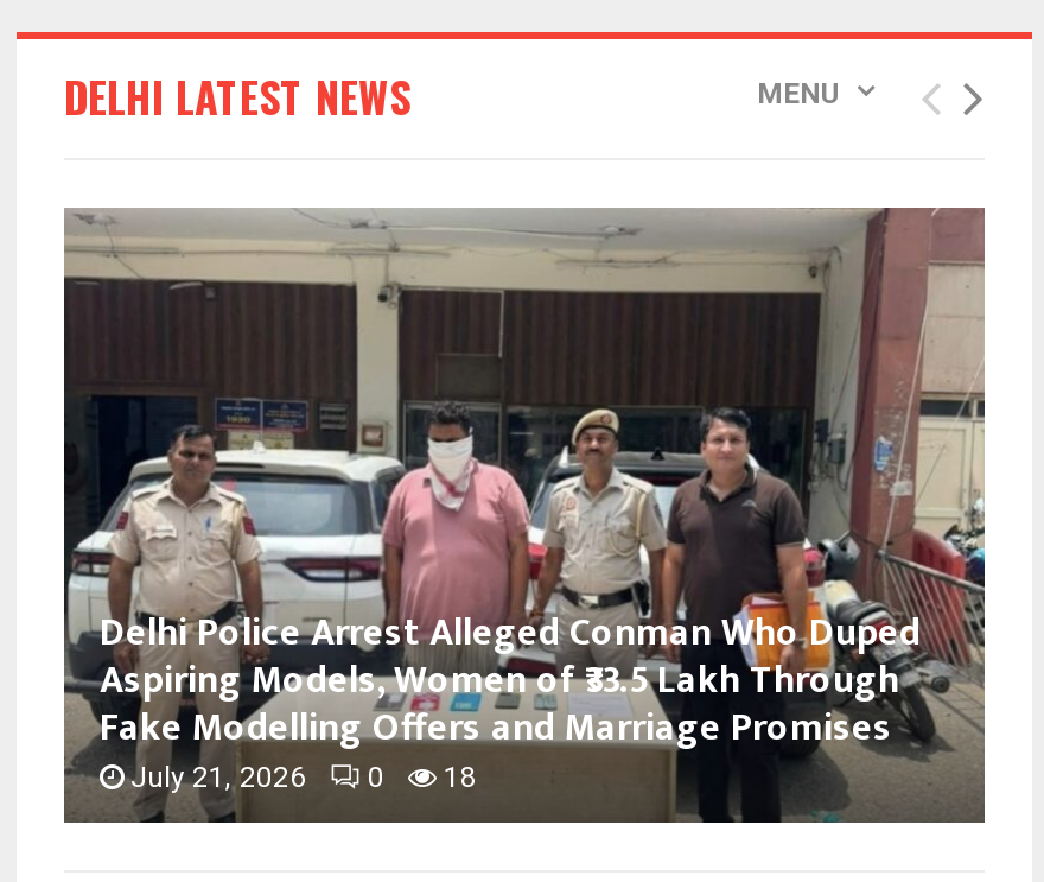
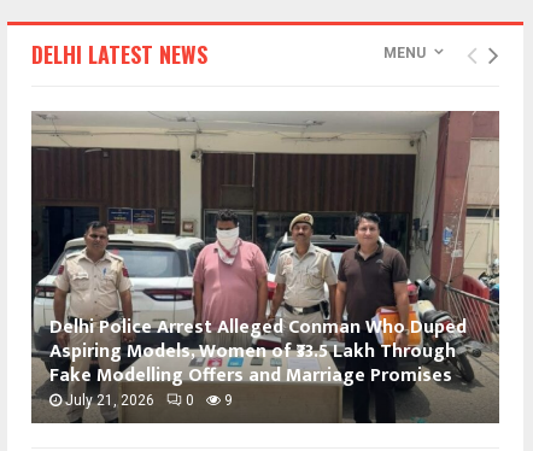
- July 21, 2026 0 18
+ July 21, 2026 0 9
